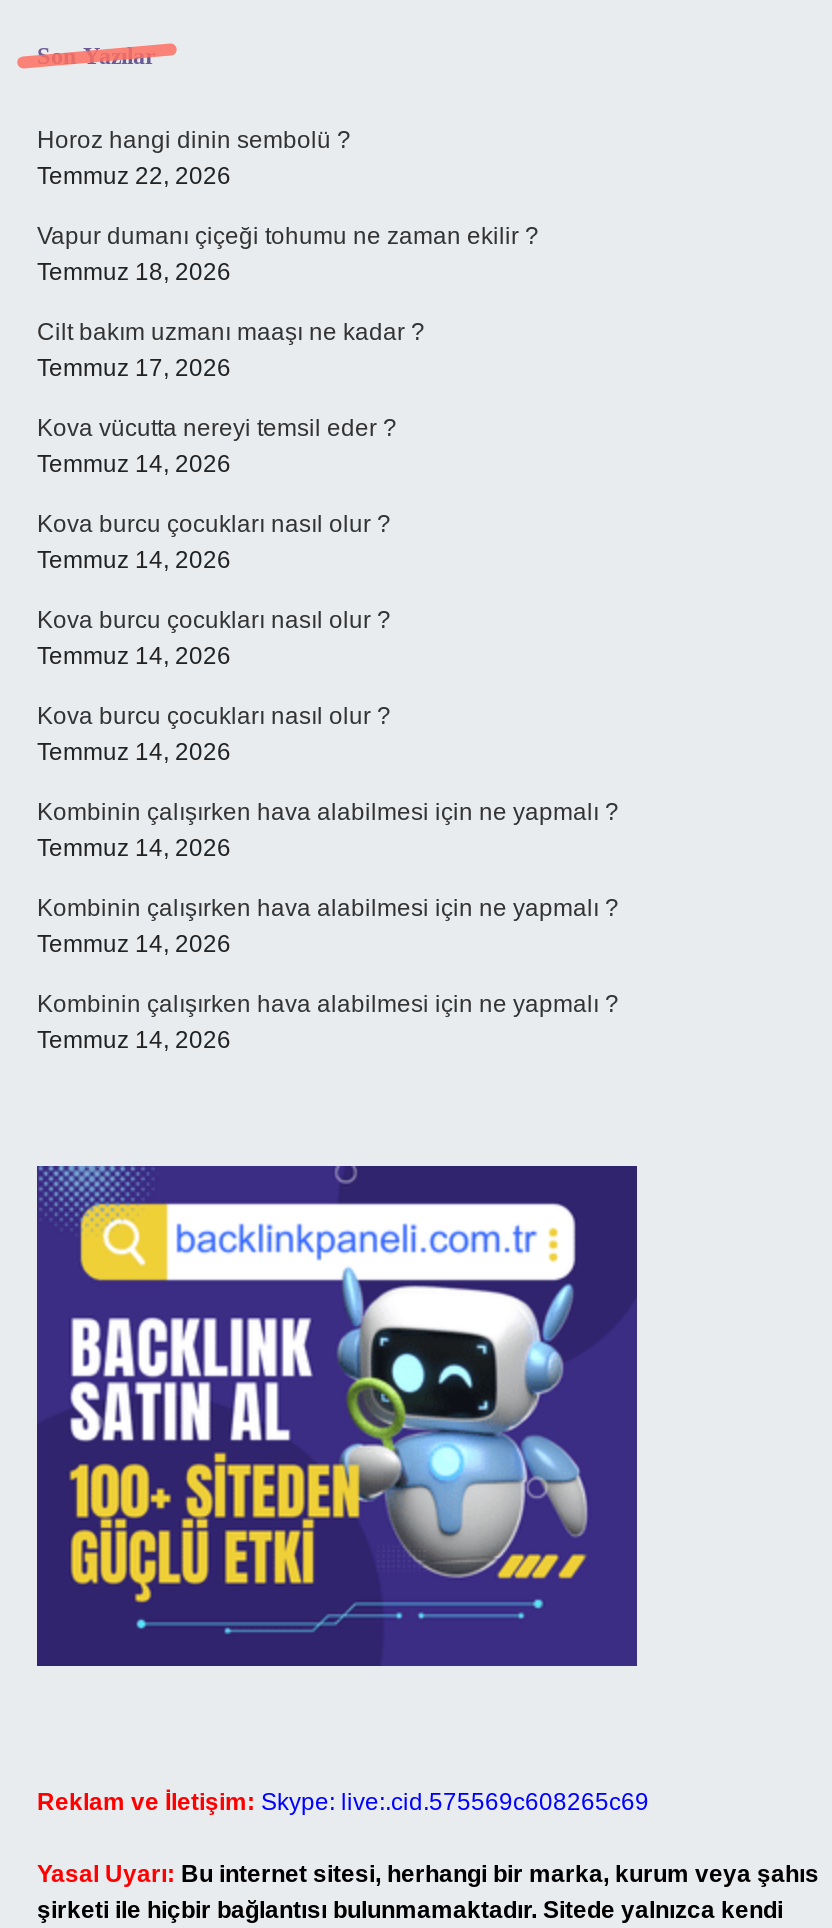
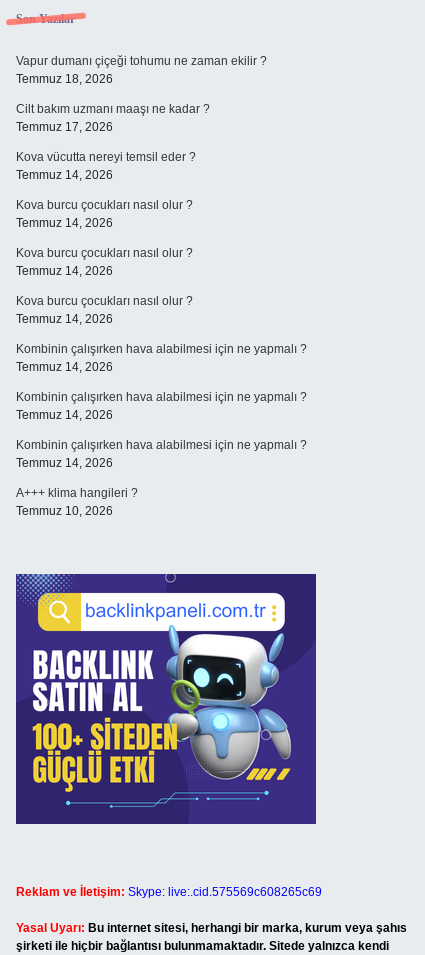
- Horoz hangi dinin sembolü ?
- Temmuz 22, 2026

moved up: Vapur dumanı çiçeği tohumu ne zaman ekilir ? | Temmuz 18, 2026 | Cilt bakım uzmanı maaşı ne kadar ? | ... | Kombinin çalışırken hava alabilmesi için ne yapmalı ? | Temmuz 14, 2026

+ A+++ klima hangileri ?
+ Temmuz 10, 2026
